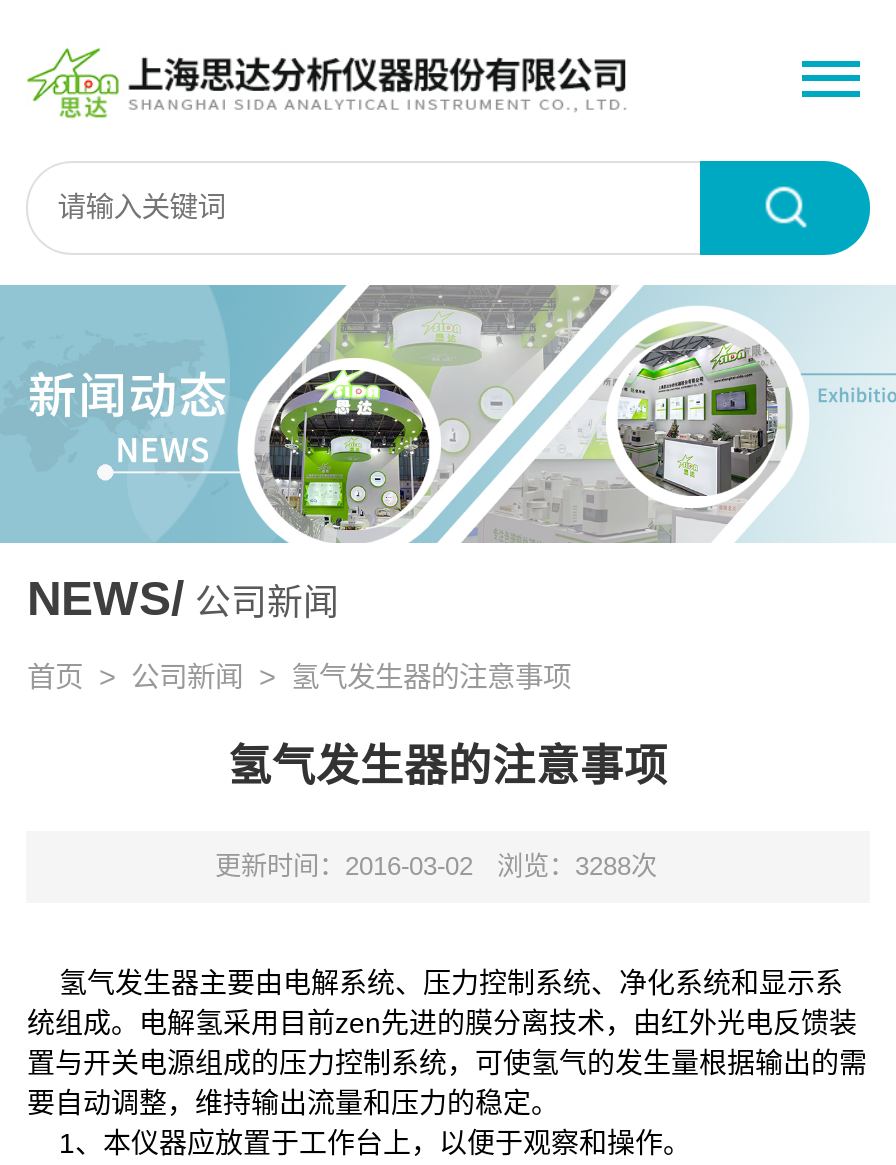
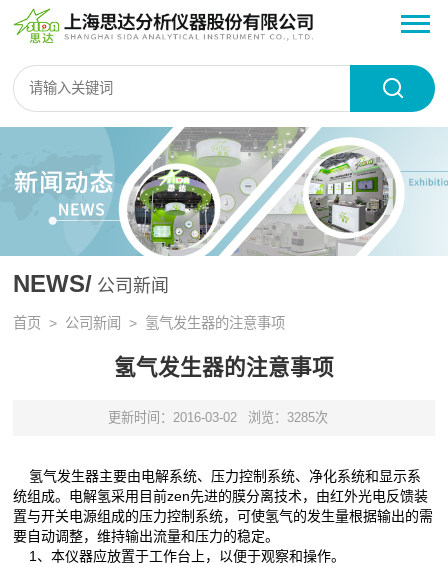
- 更新时间：2016-03-02 浏览：3288次
+ 更新时间：2016-03-02 浏览：3285次
